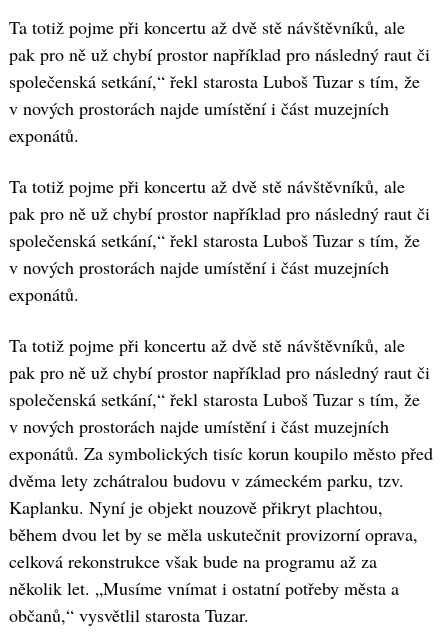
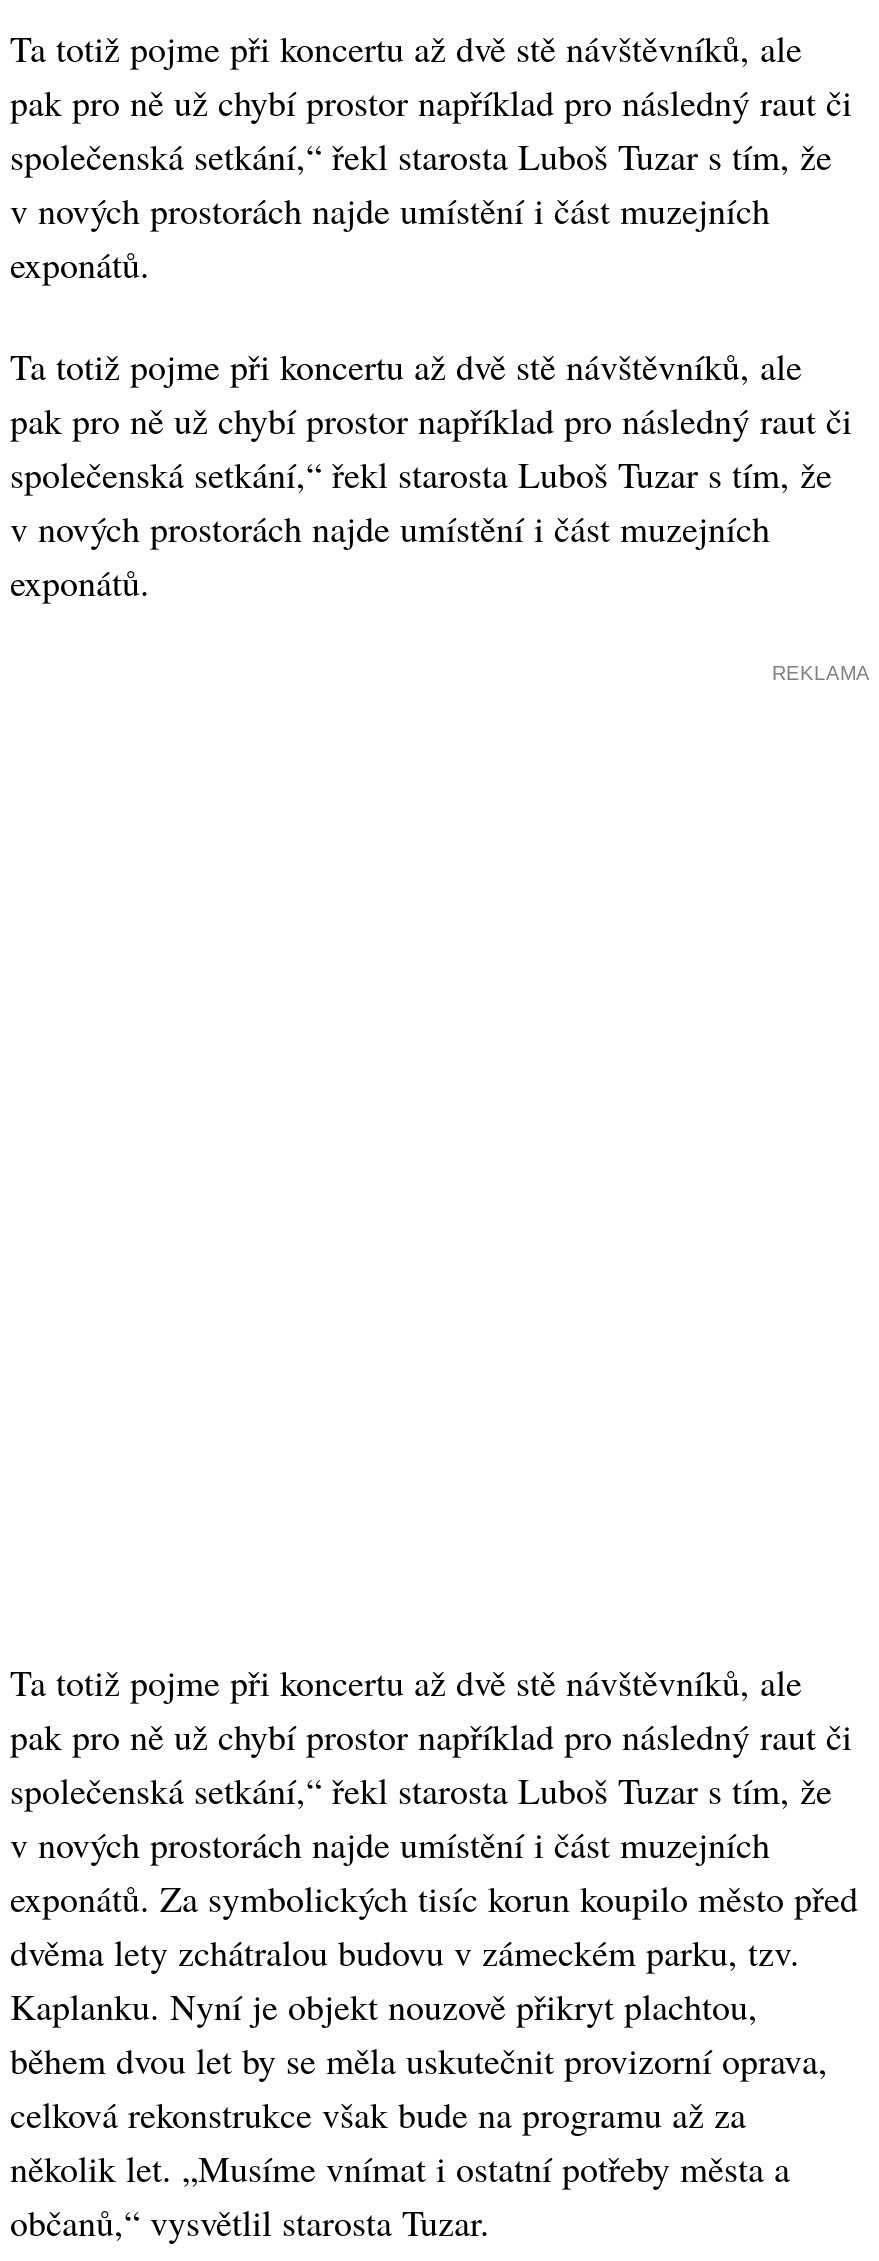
+ REKLAMA
